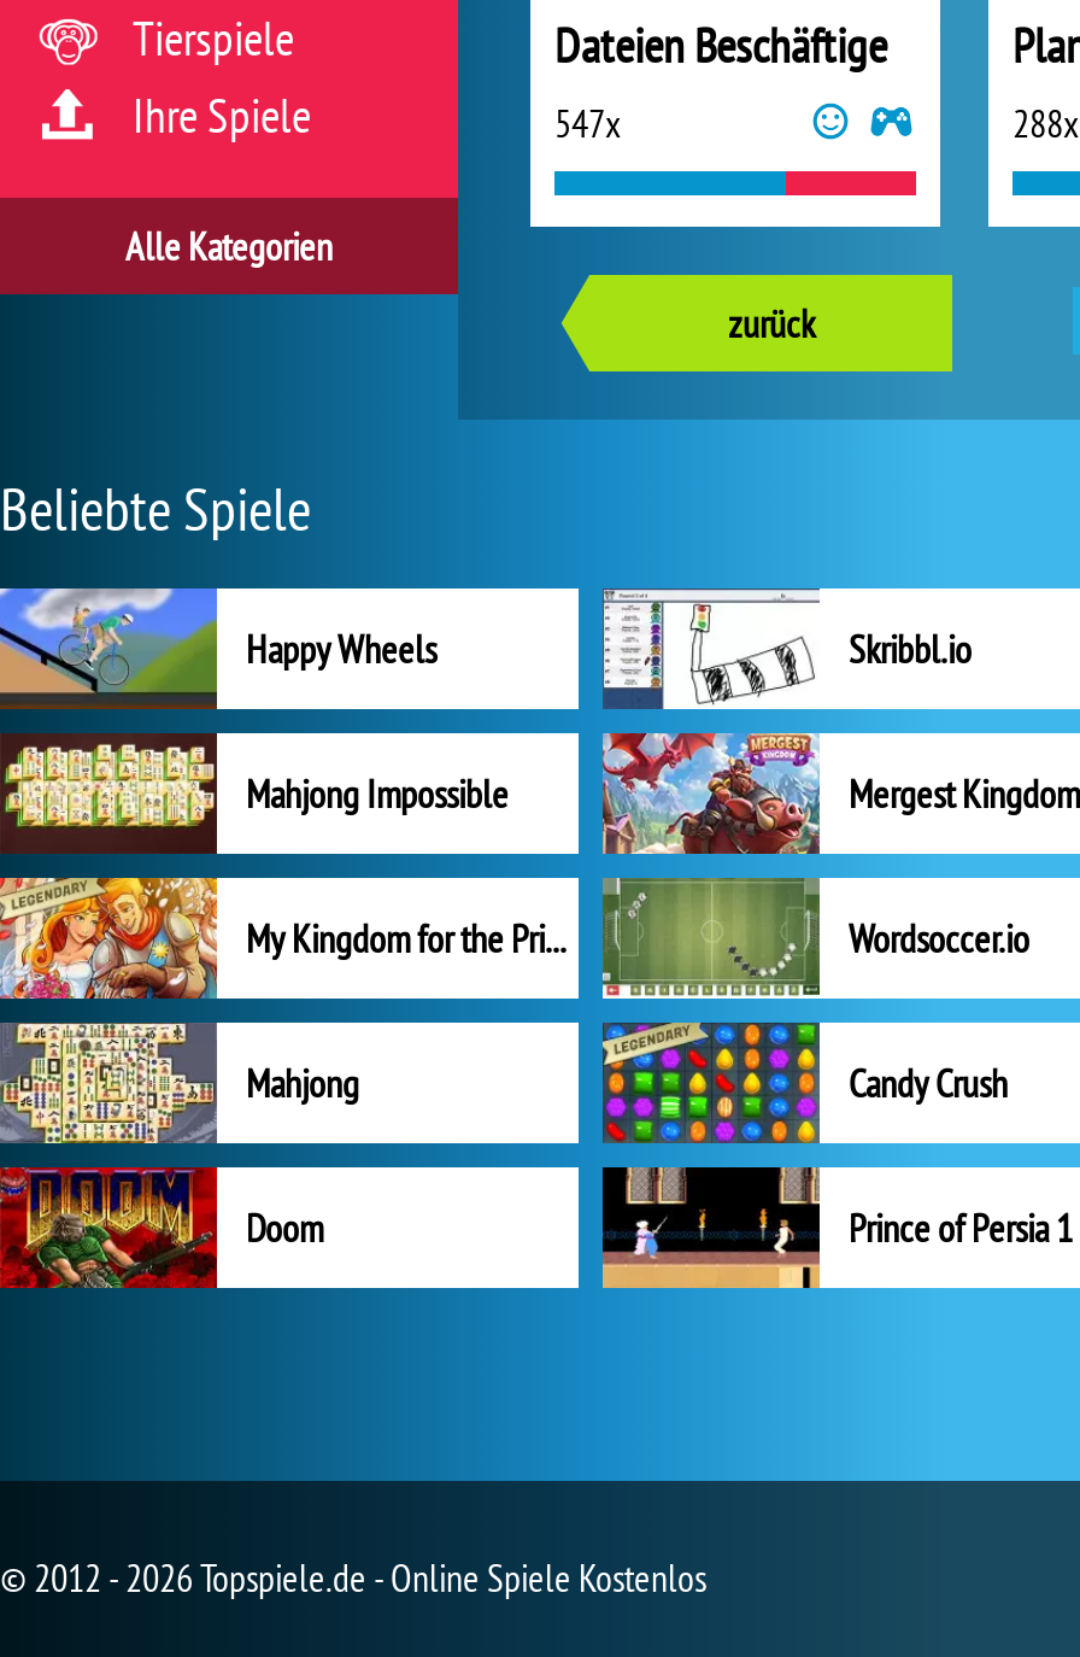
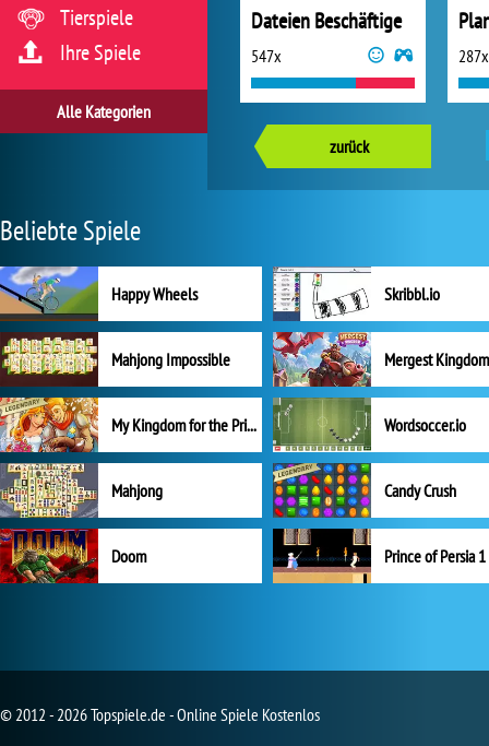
- 288x
+ 287x
